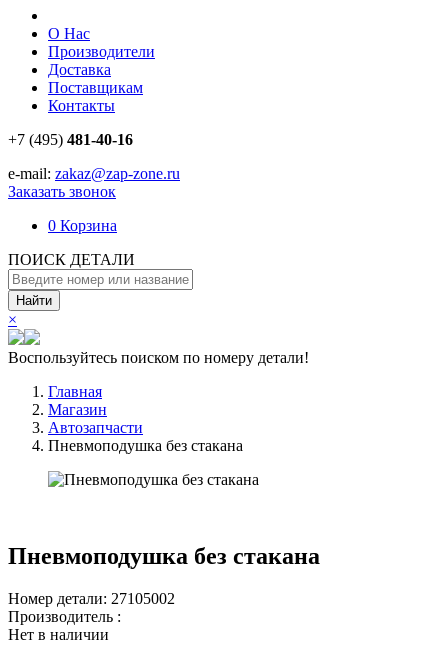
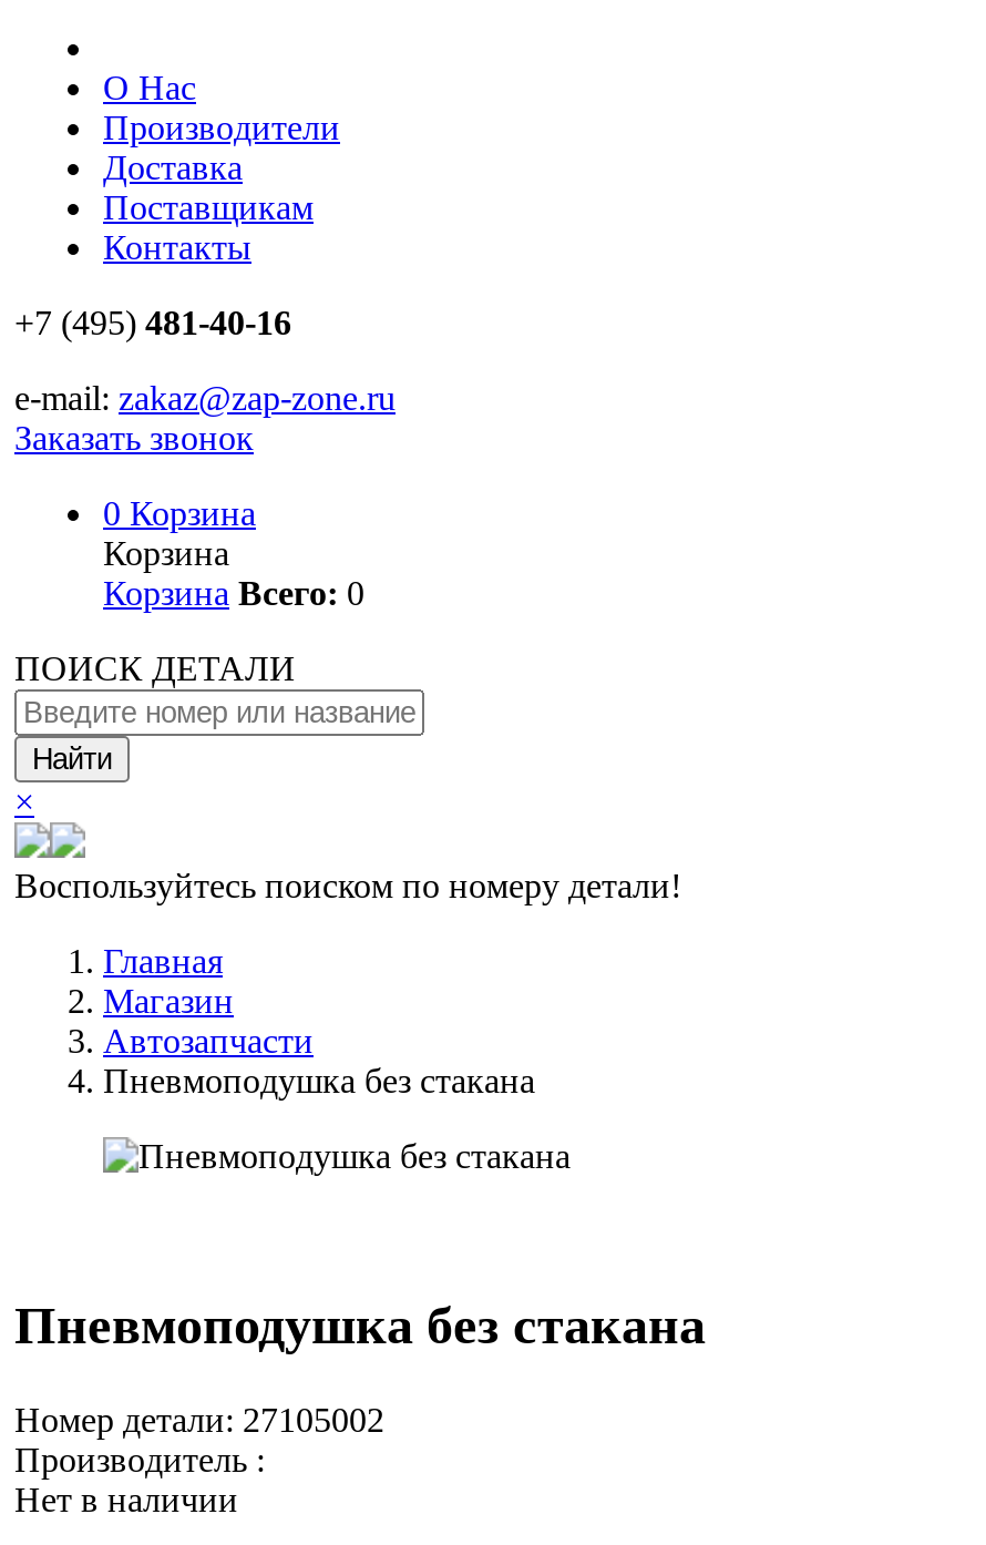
+ Корзина
+ Корзина Всего: 0
